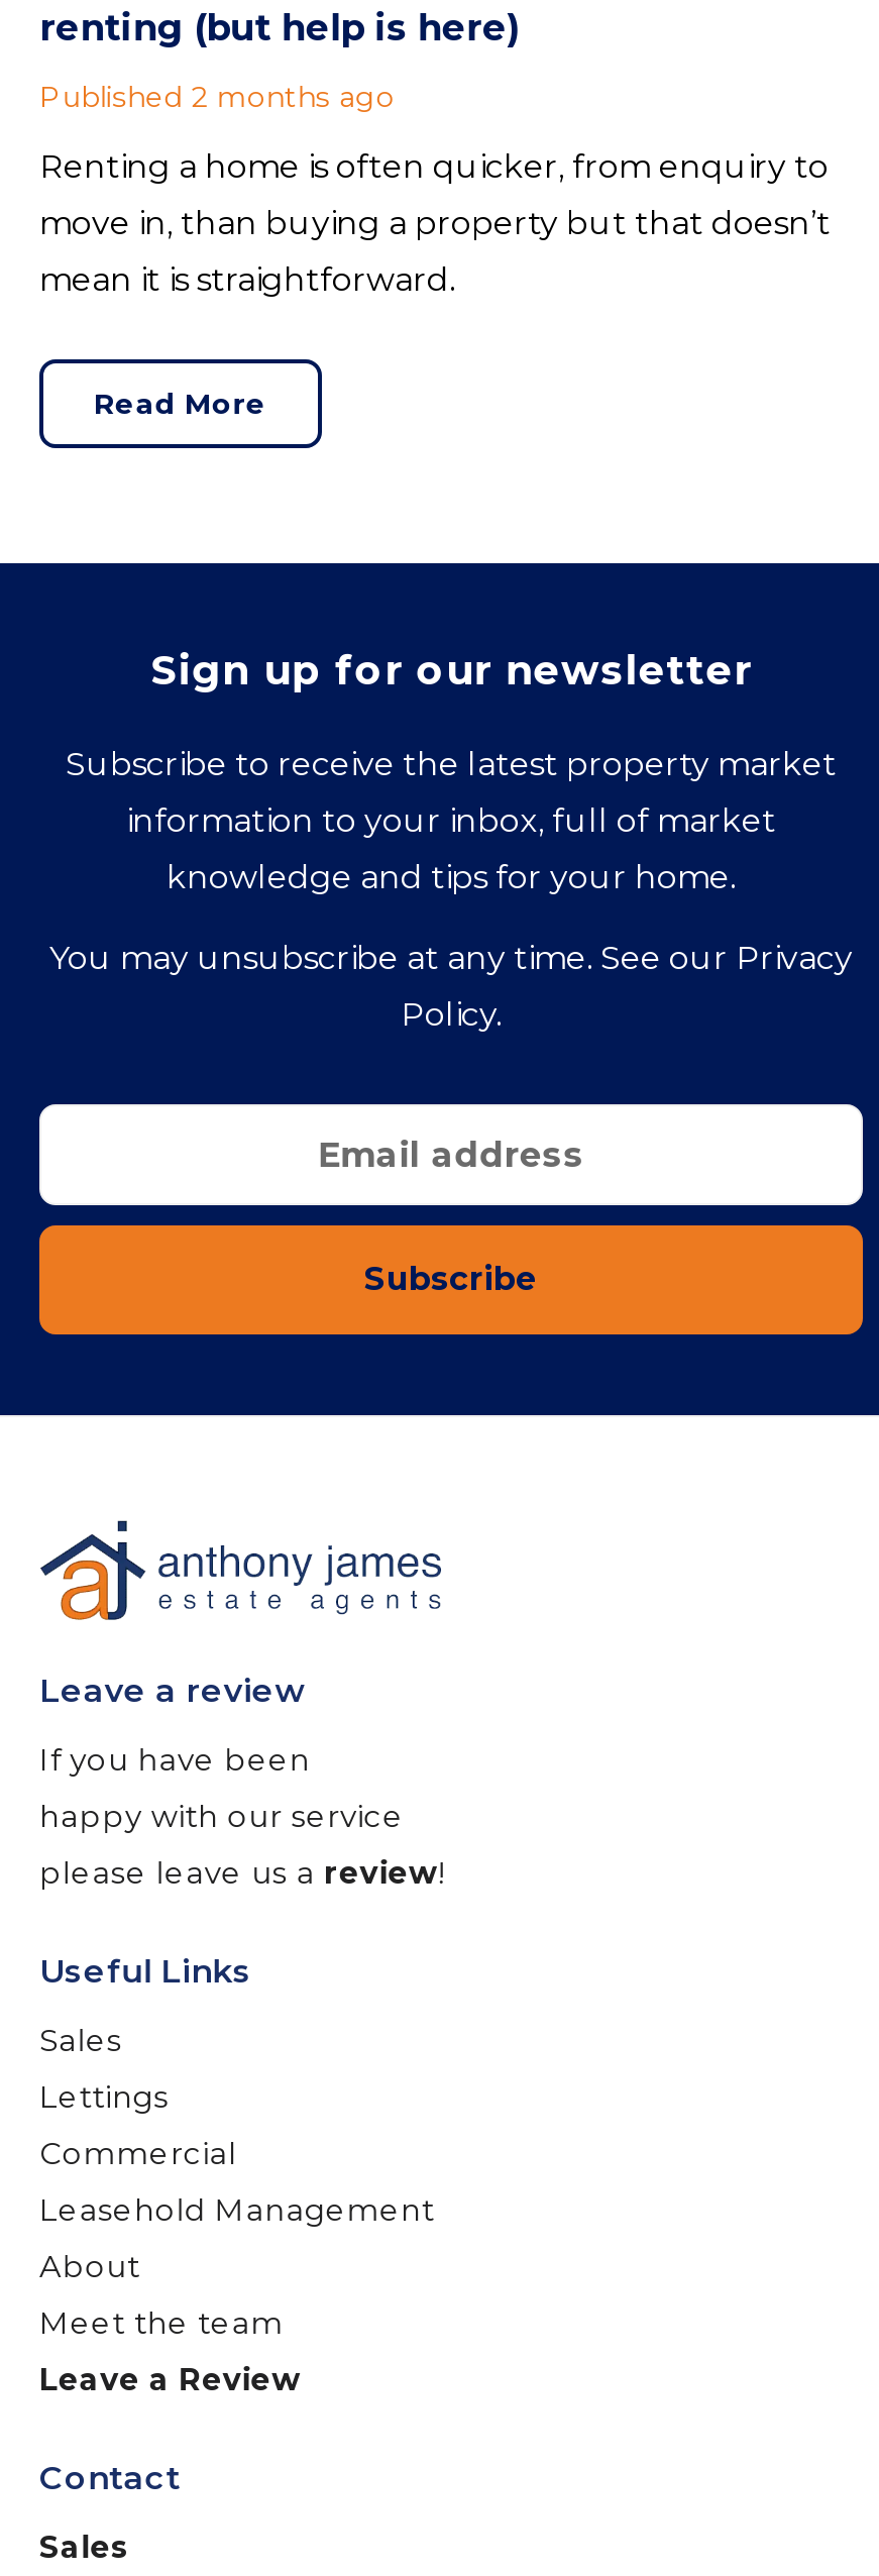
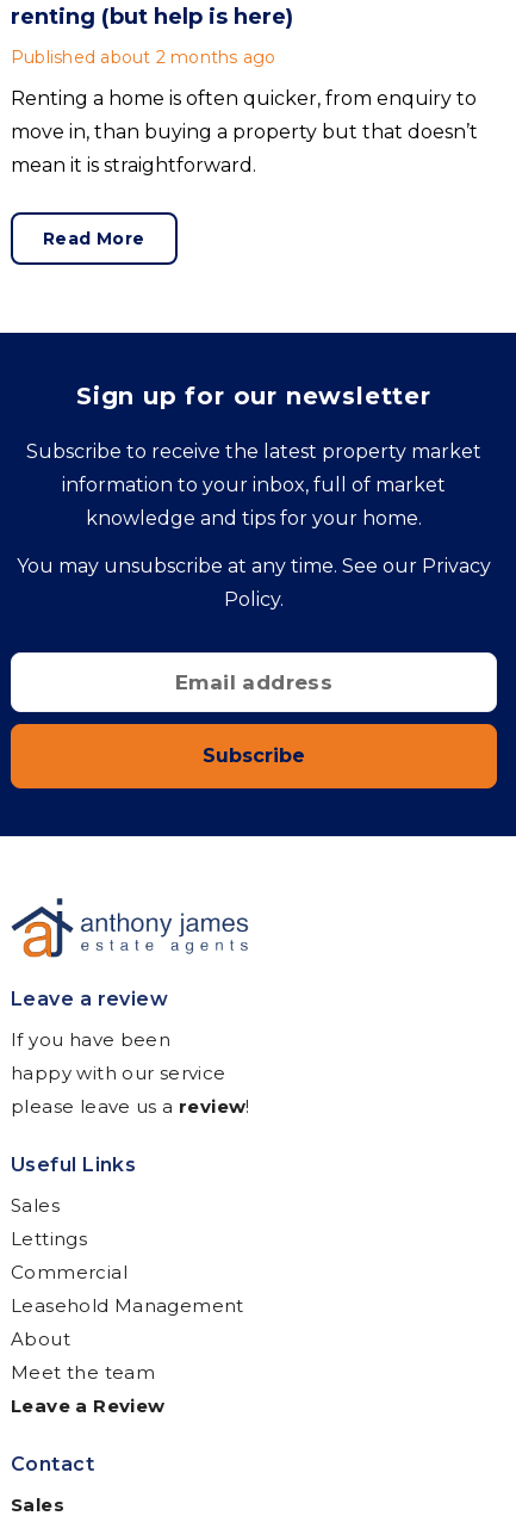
- Published 2 months ago
+ Published about 2 months ago
